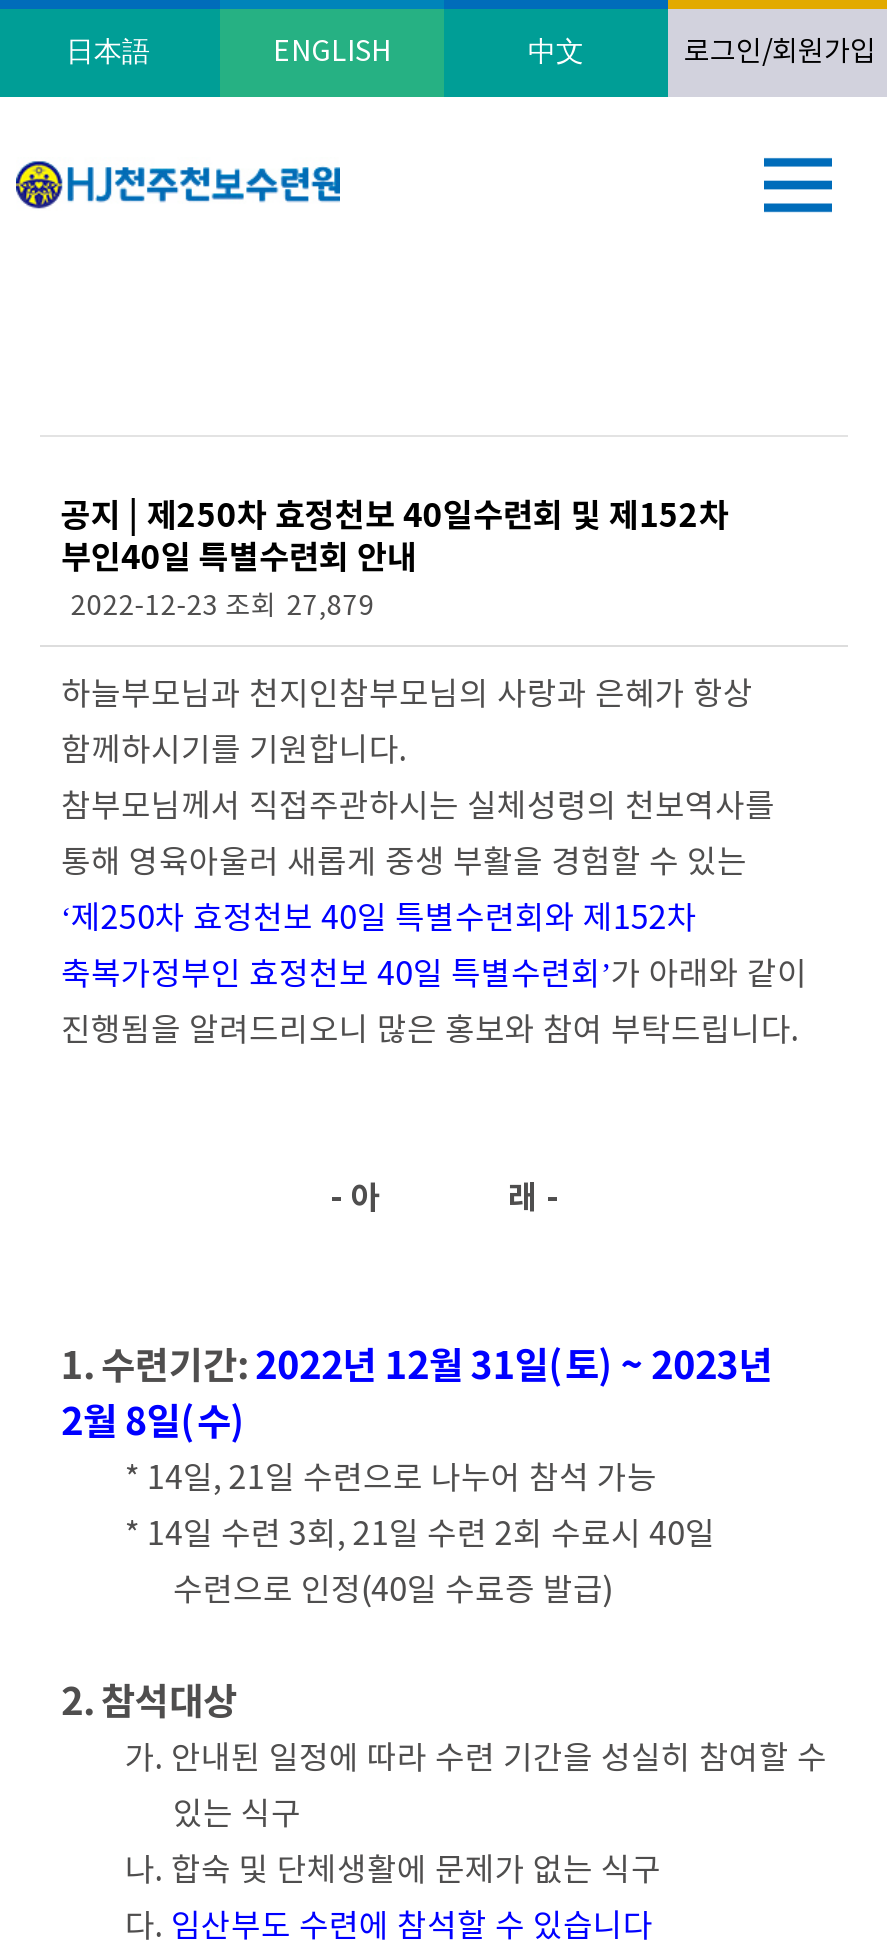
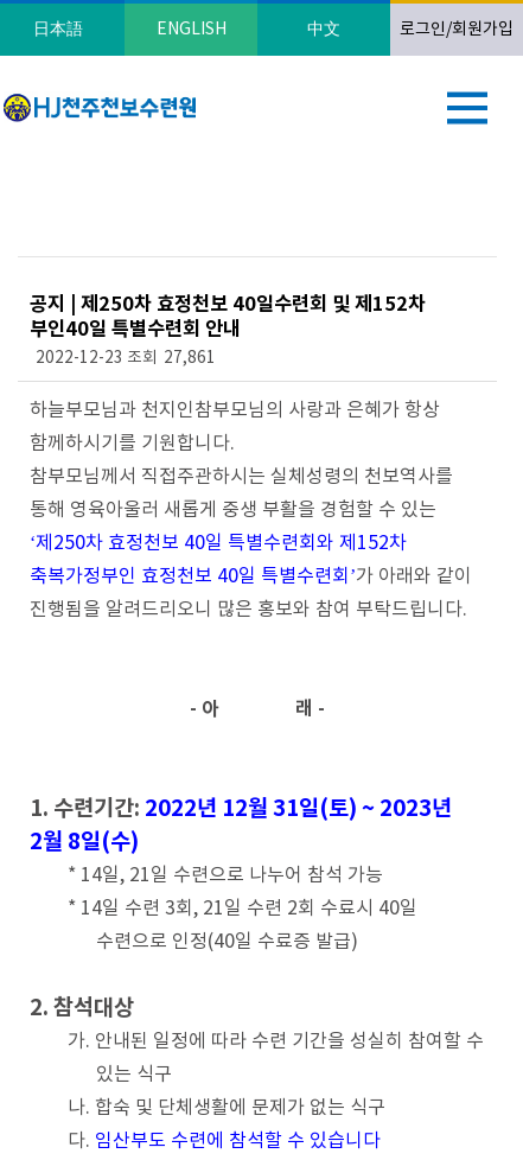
- 2022-12-23 조회 27,879
+ 2022-12-23 조회 27,861
